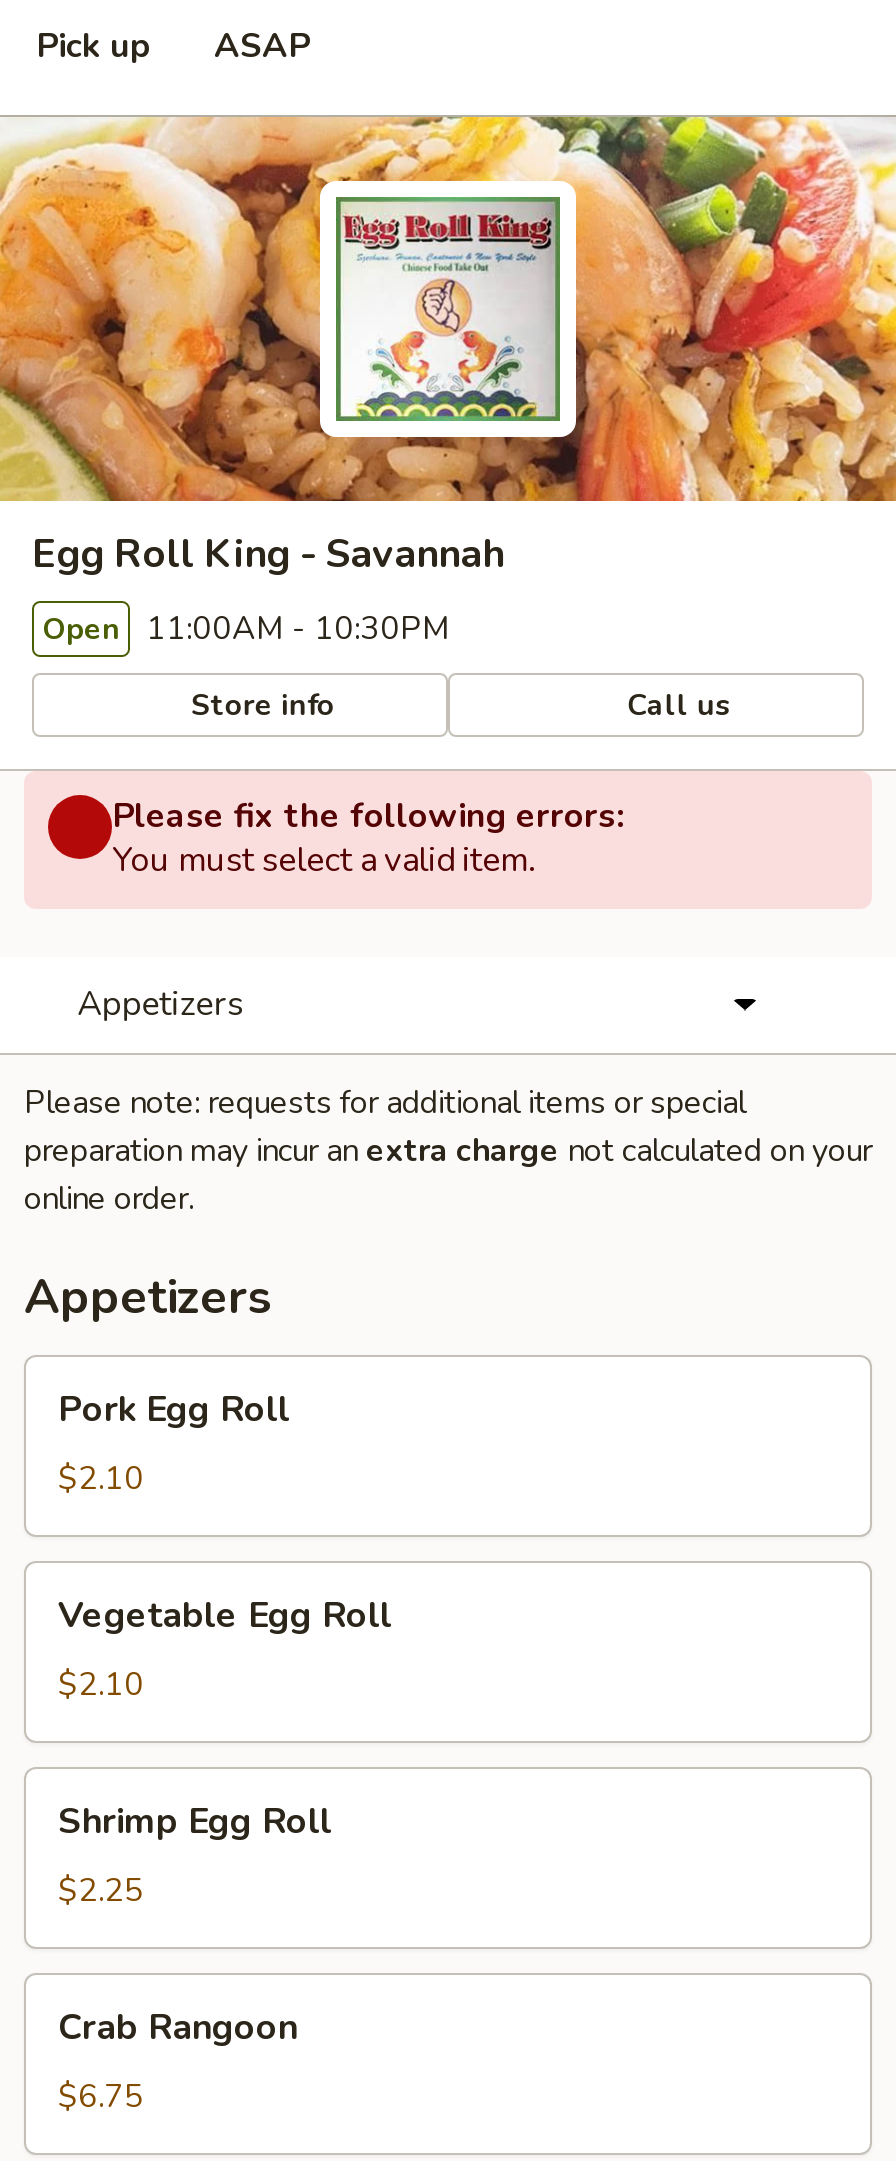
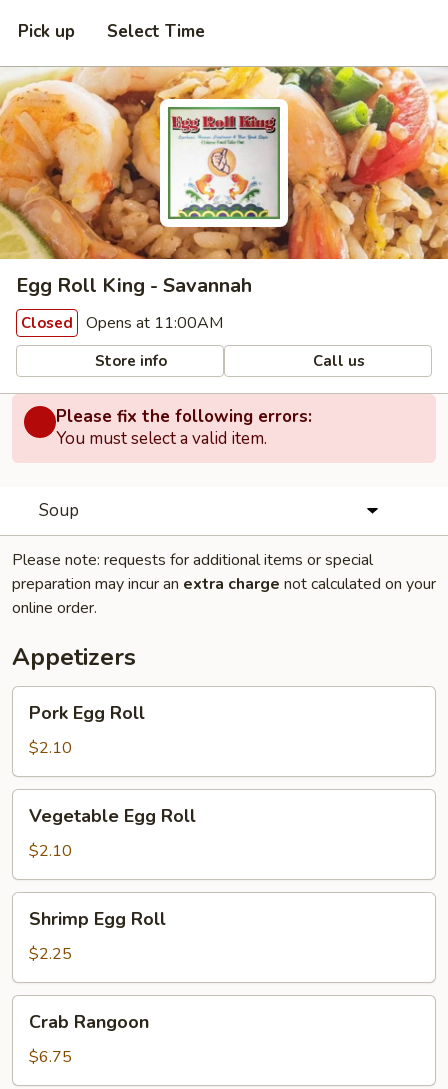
- ASAP
+ Select Time

- Open 11:00AM - 10:30PM
+ Closed Opens at 11:00AM

- Appetizers
+ Soup
